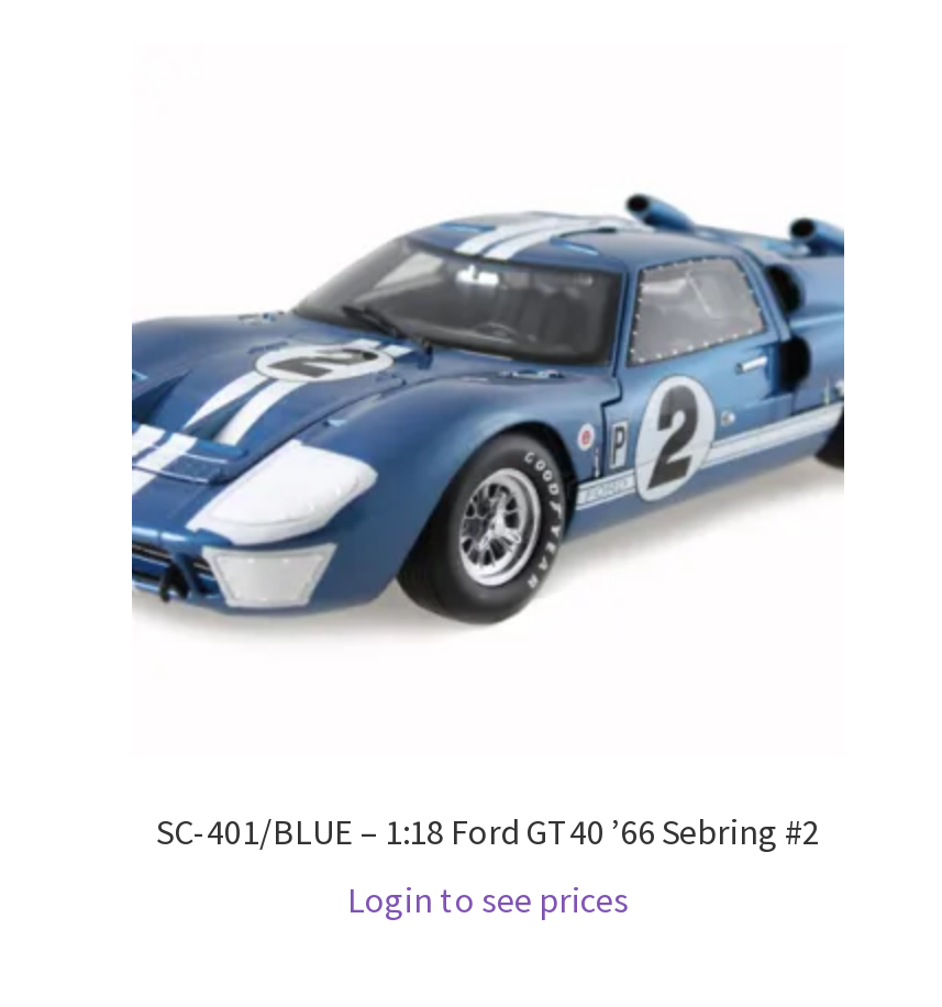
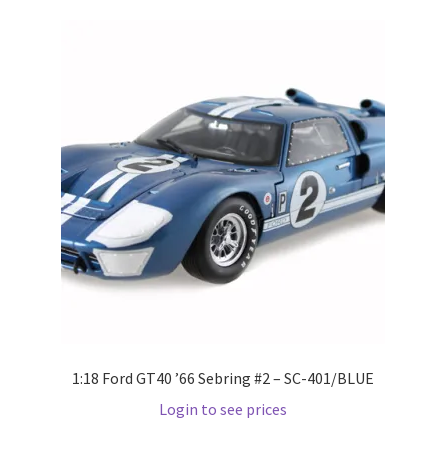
- SC-401/BLUE – 1:18 Ford GT40 ’66 Sebring #2
+ 1:18 Ford GT40 ’66 Sebring #2 – SC-401/BLUE
